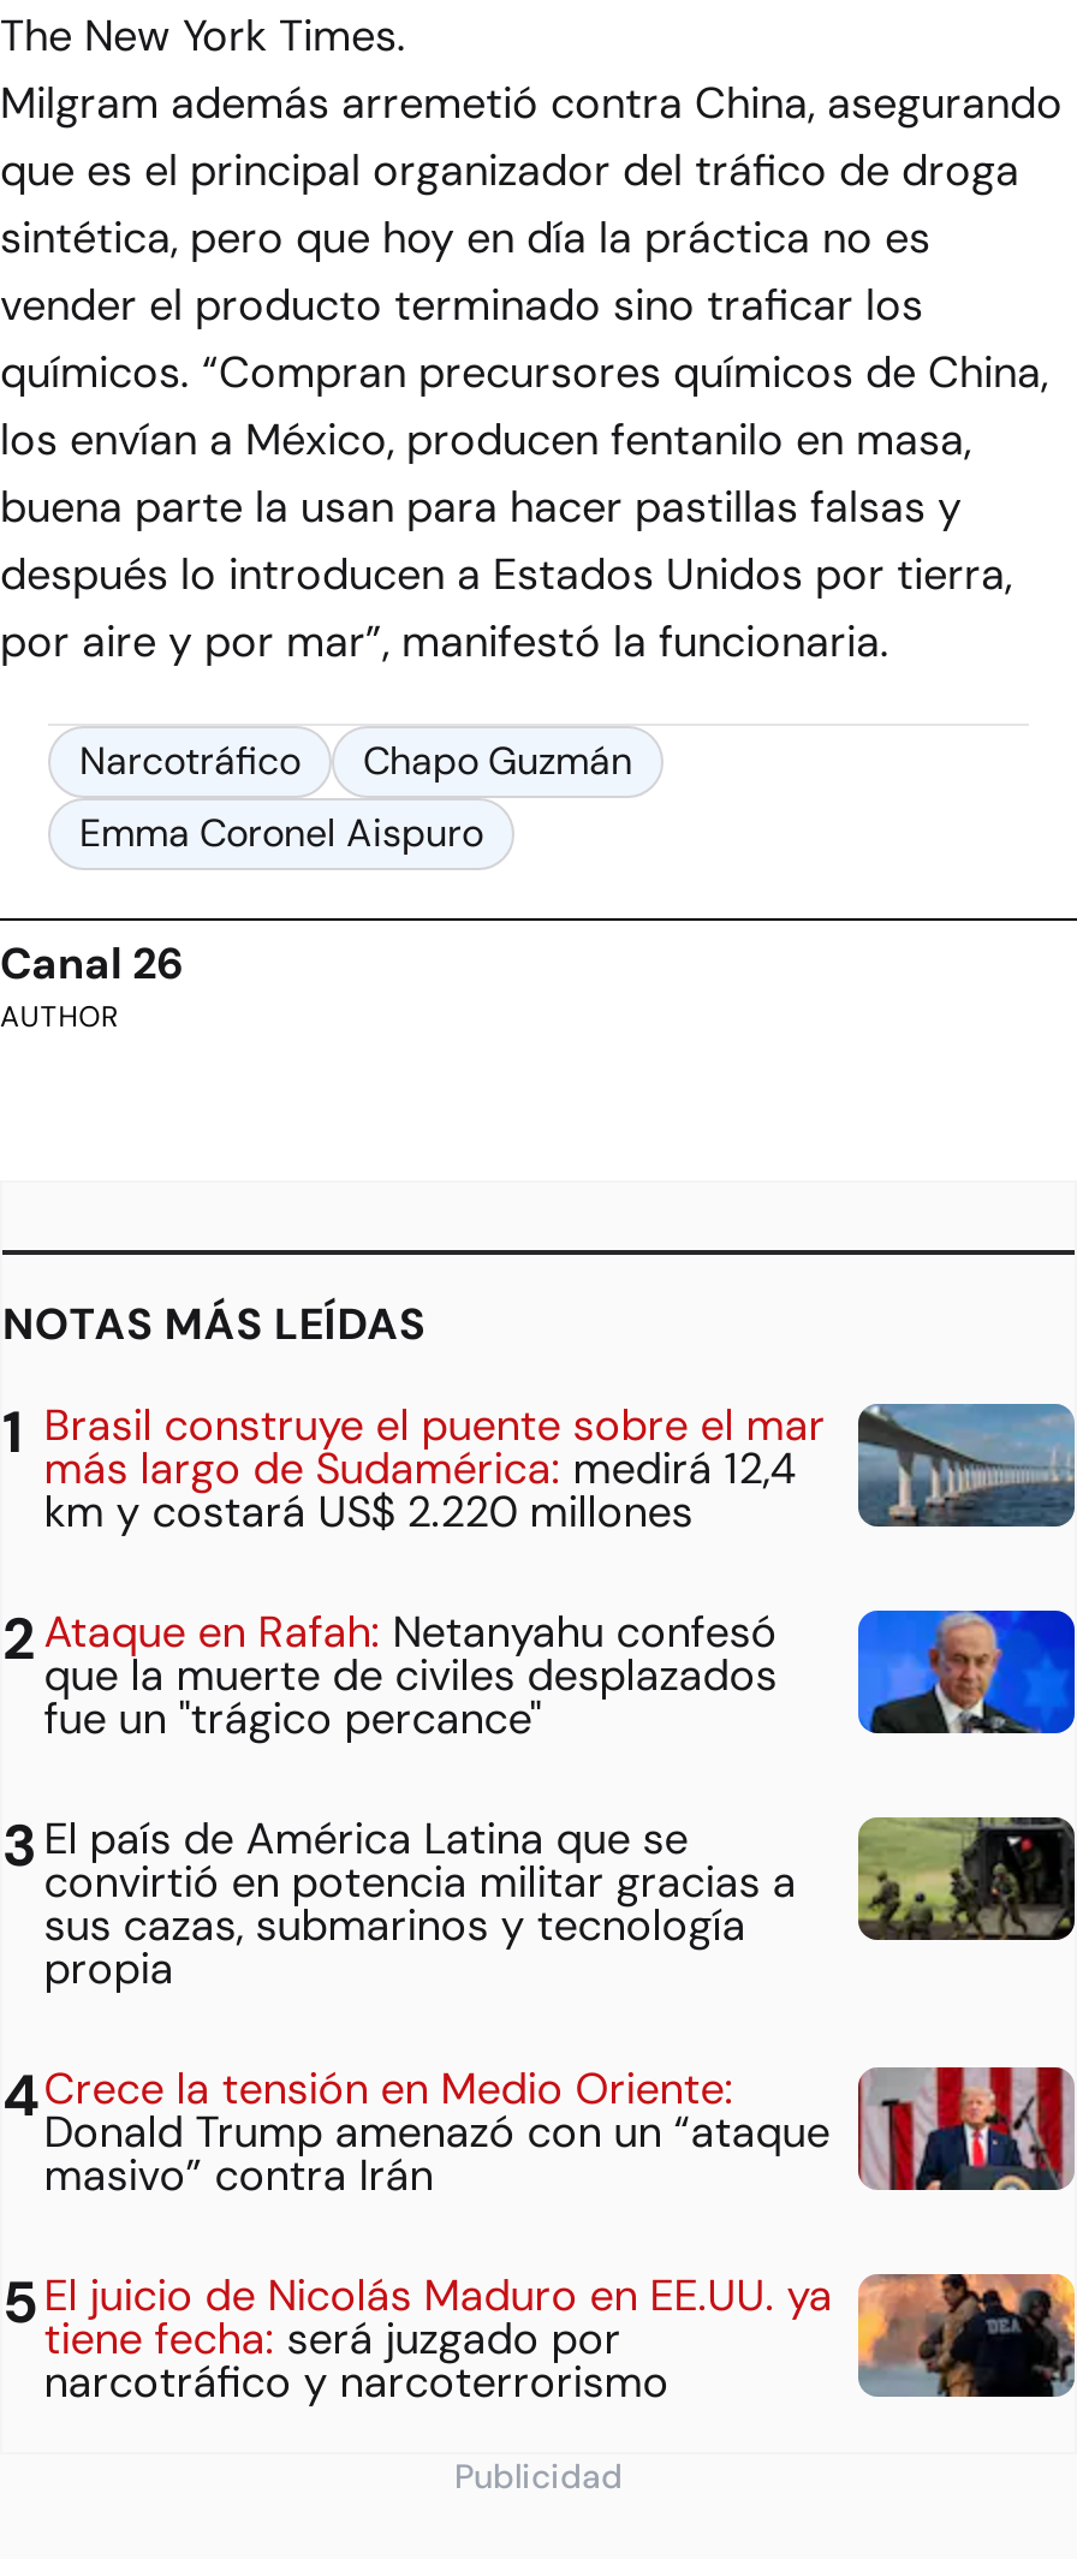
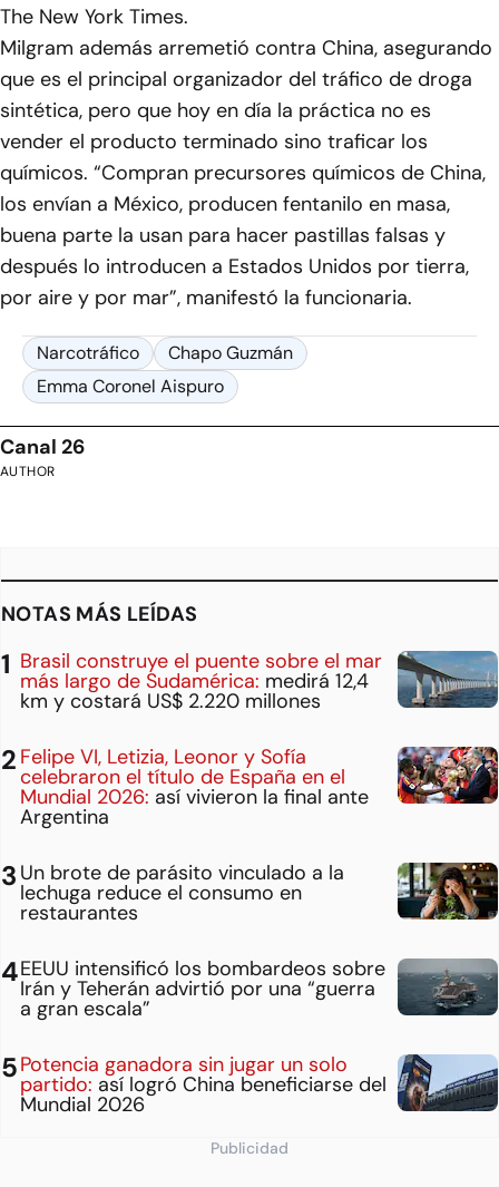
- [image]
- Ataque en Rafah: Netanyahu confesó
- que la muerte de civiles desplazados
- fue un "trágico percance"
+ [image]
+ Felipe VI, Letizia, Leonor y Sofía
+ celebraron el título de España en el
+ Mundial 2026: así vivieron la final ante
+ Argentina

- El país de América Latina que se
- convirtió en potencia militar gracias a
- sus cazas, submarinos y tecnología
- propia
+ Un brote de parásito vinculado a la
+ lechuga reduce el consumo en
+ restaurantes

- [image]
+ [image]

- [image]
- Crece la tensión en Medio Oriente:
- Donald Trump amenazó con un “ataque
- masivo” contra Irán
+ [image]
+ EEUU intensificó los bombardeos sobre
+ Irán y Teherán advirtió por una “guerra
+ a gran escala”

- [image]
- El juicio de Nicolás Maduro en EE.UU. ya
- tiene fecha: será juzgado por
- narcotráfico y narcoterrorismo
+ [image]
+ Potencia ganadora sin jugar un solo
+ partido: así logró China beneficiarse del
+ Mundial 2026
